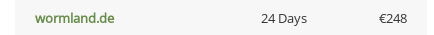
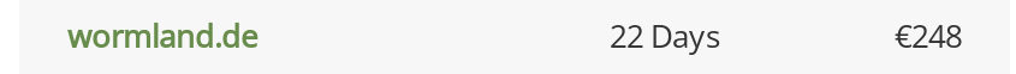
- 24 Days
+ 22 Days
